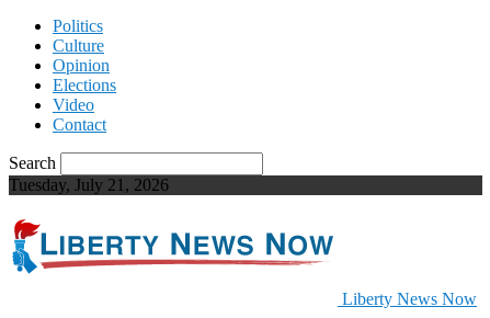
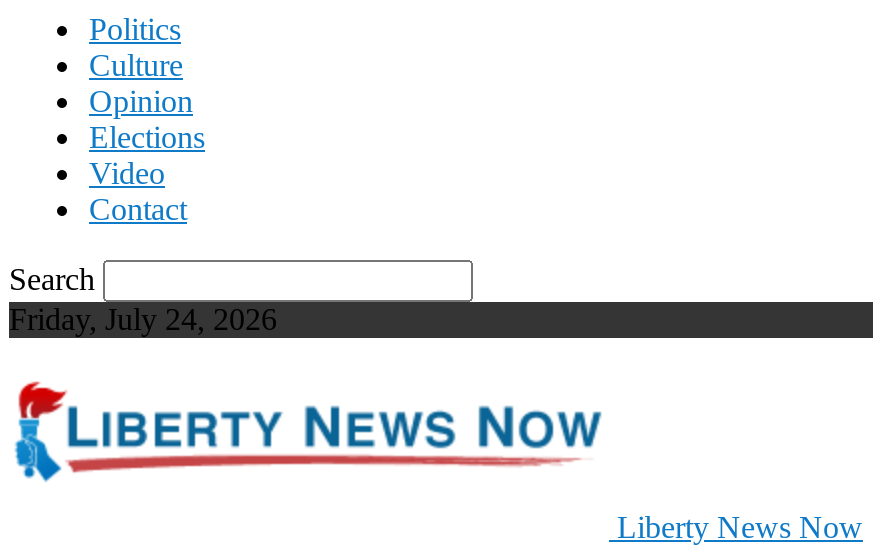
- Tuesday, July 21, 2026
+ Friday, July 24, 2026
